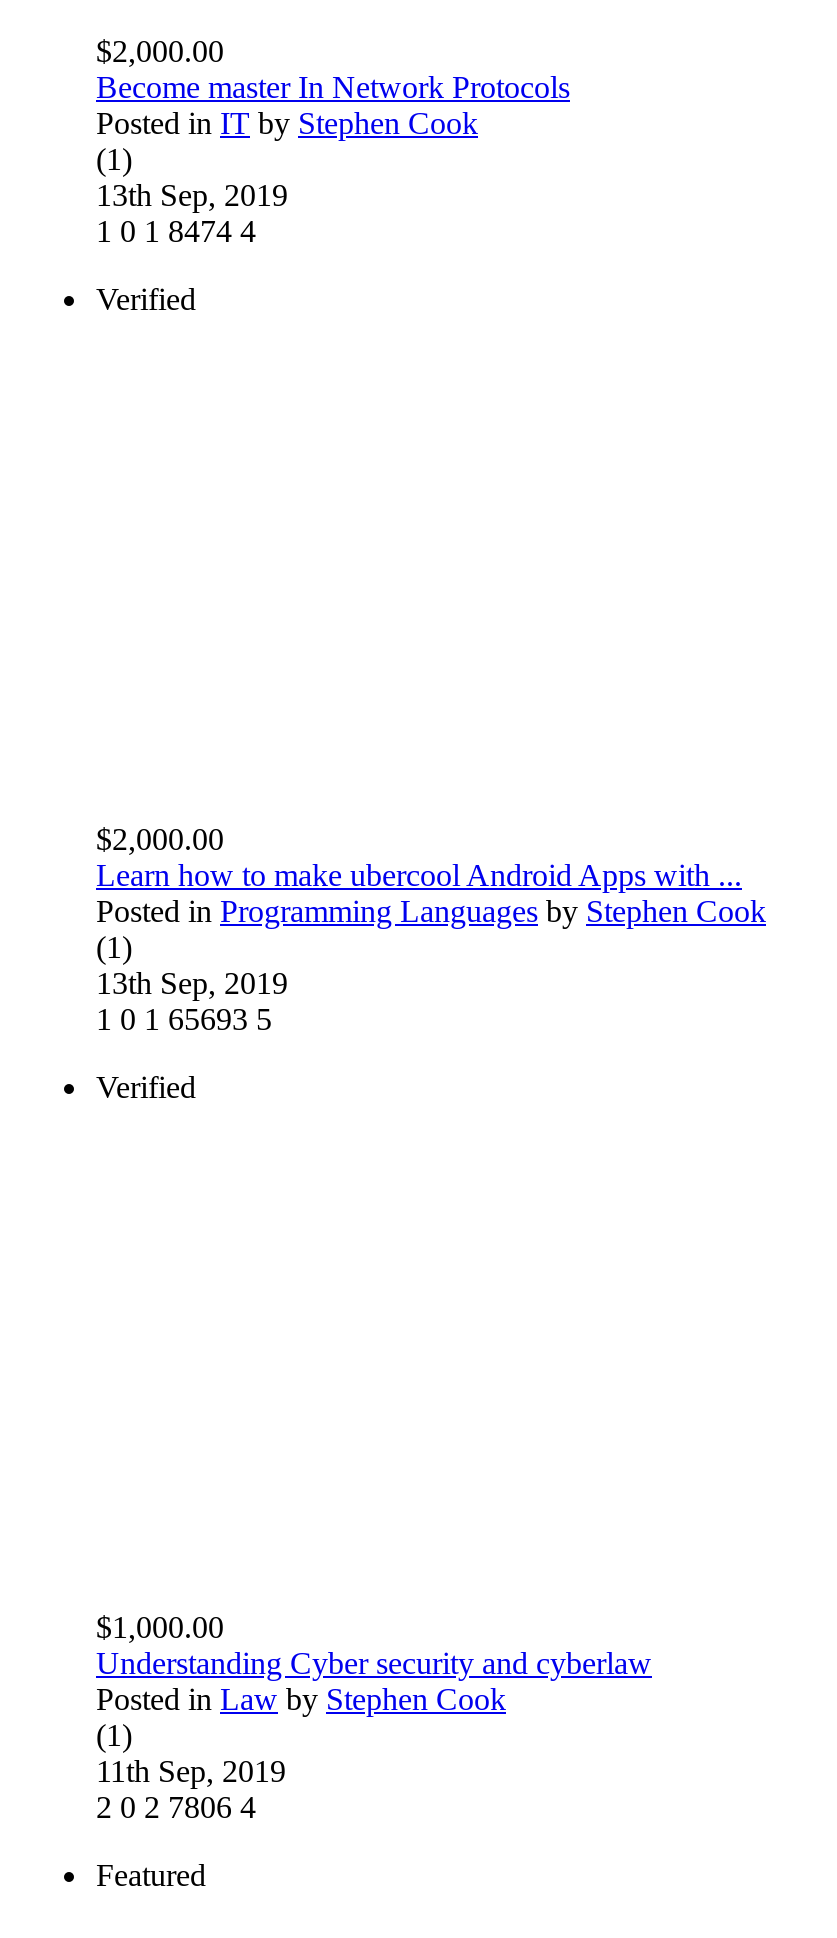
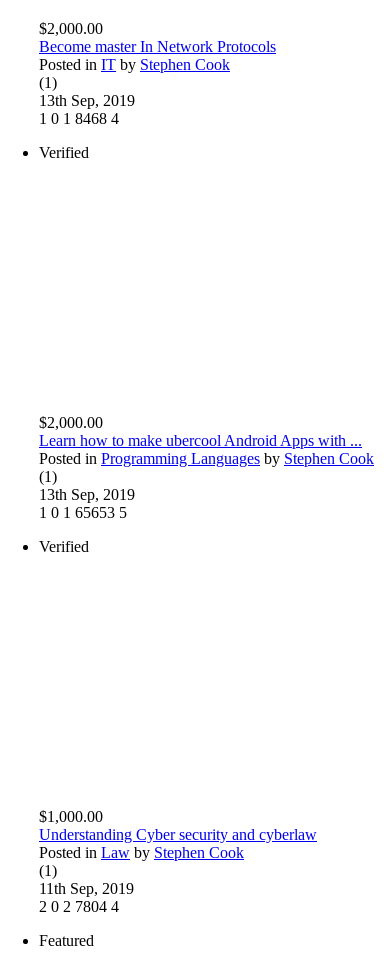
- 1 0 1 8474 4
+ 1 0 1 8468 4

- 1 0 1 65693 5
+ 1 0 1 65653 5

- 2 0 2 7806 4
+ 2 0 2 7804 4
